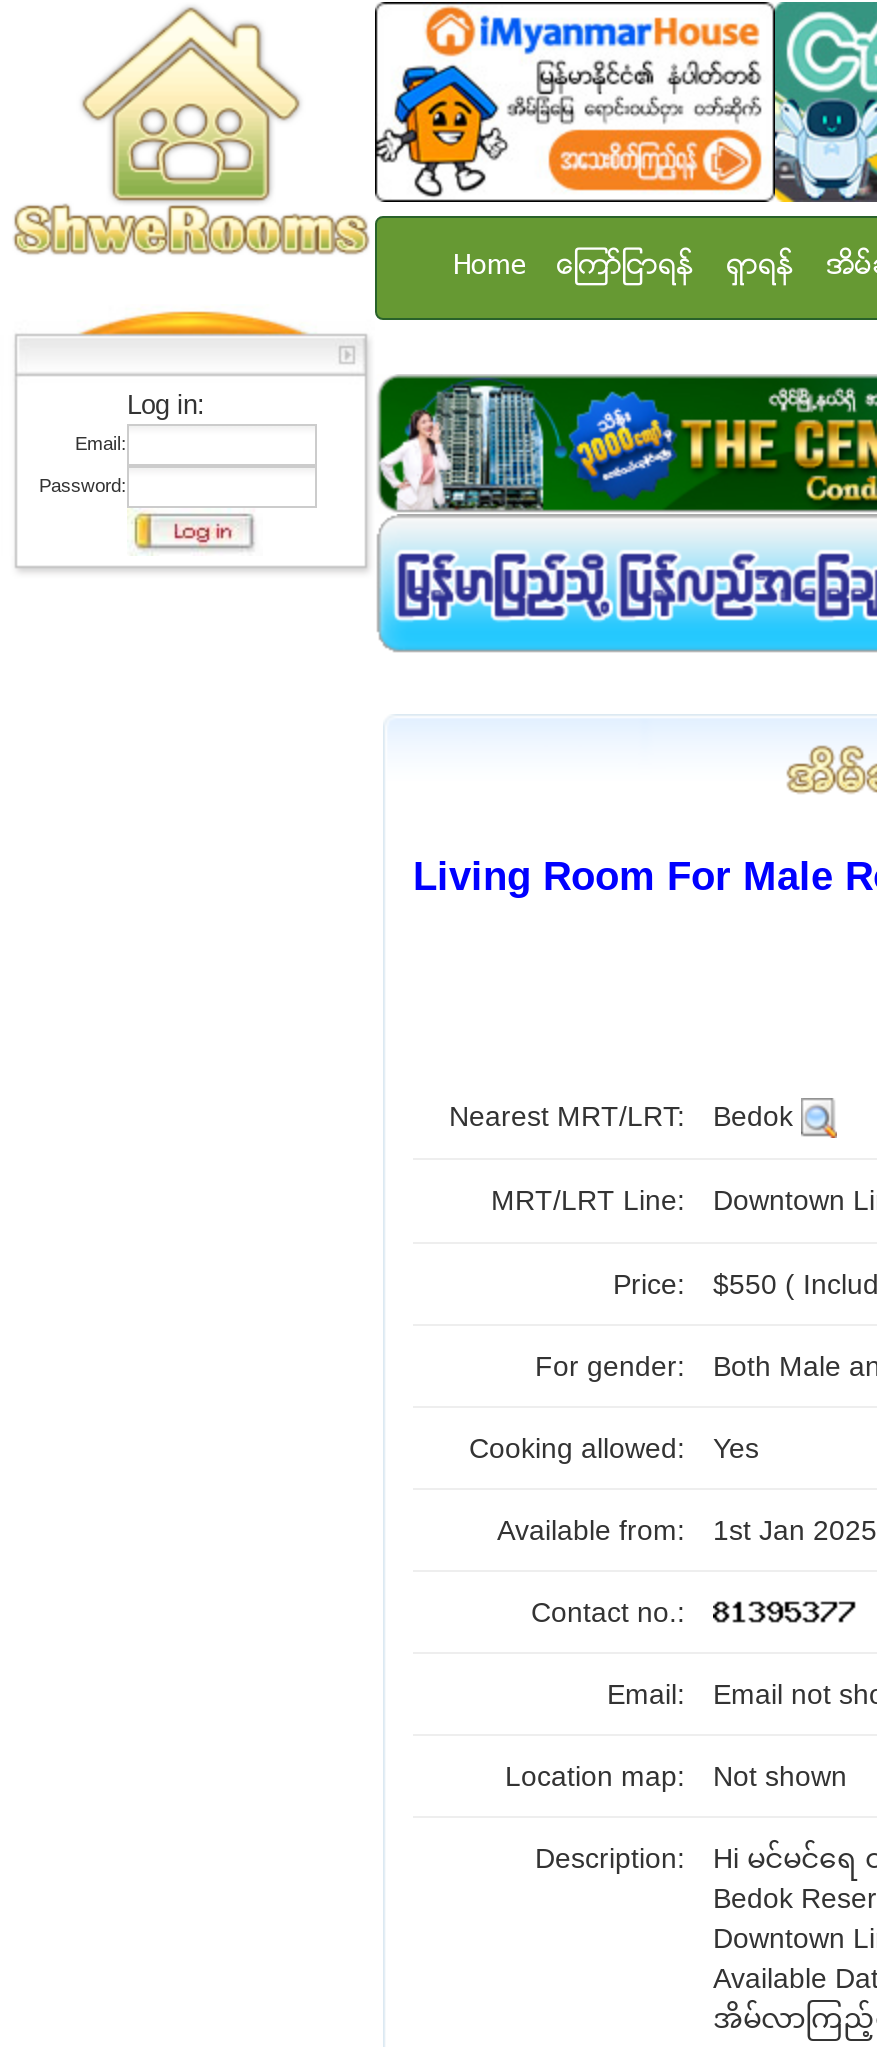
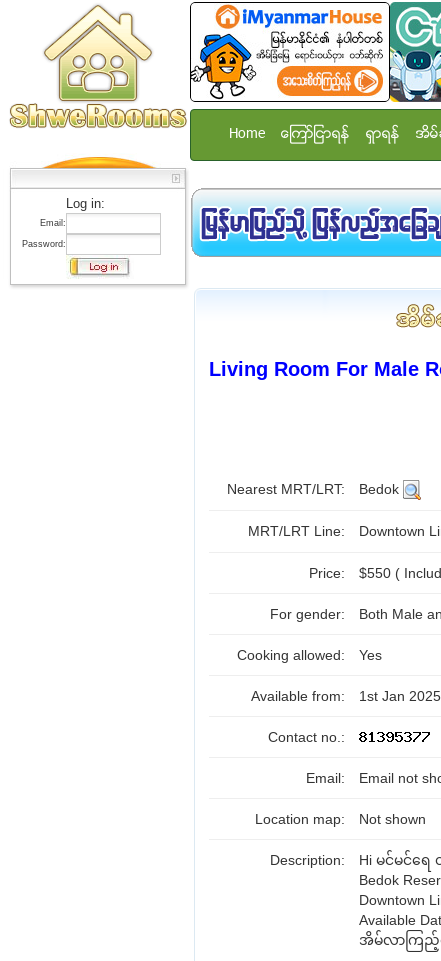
- [image]
+ [image]
